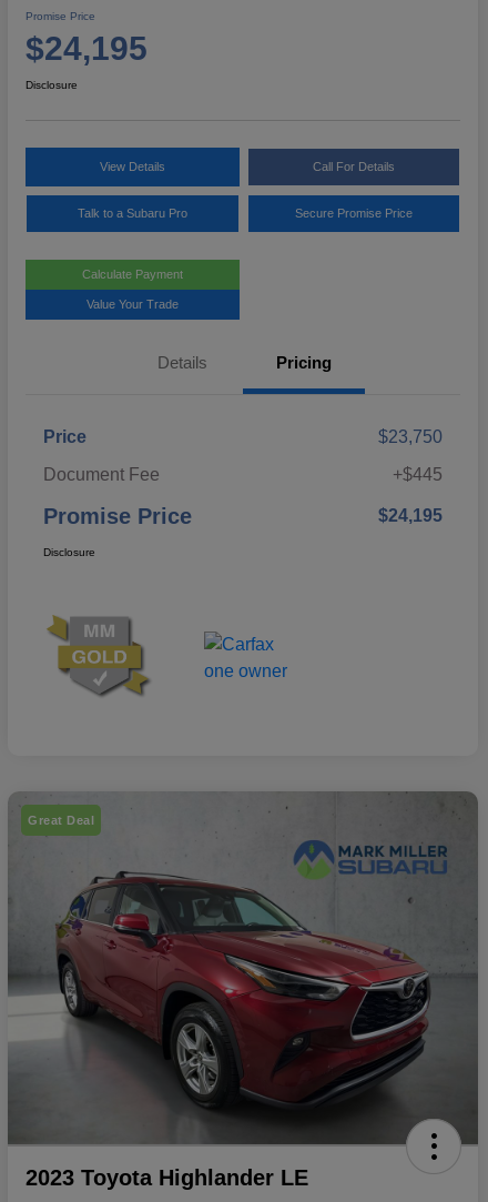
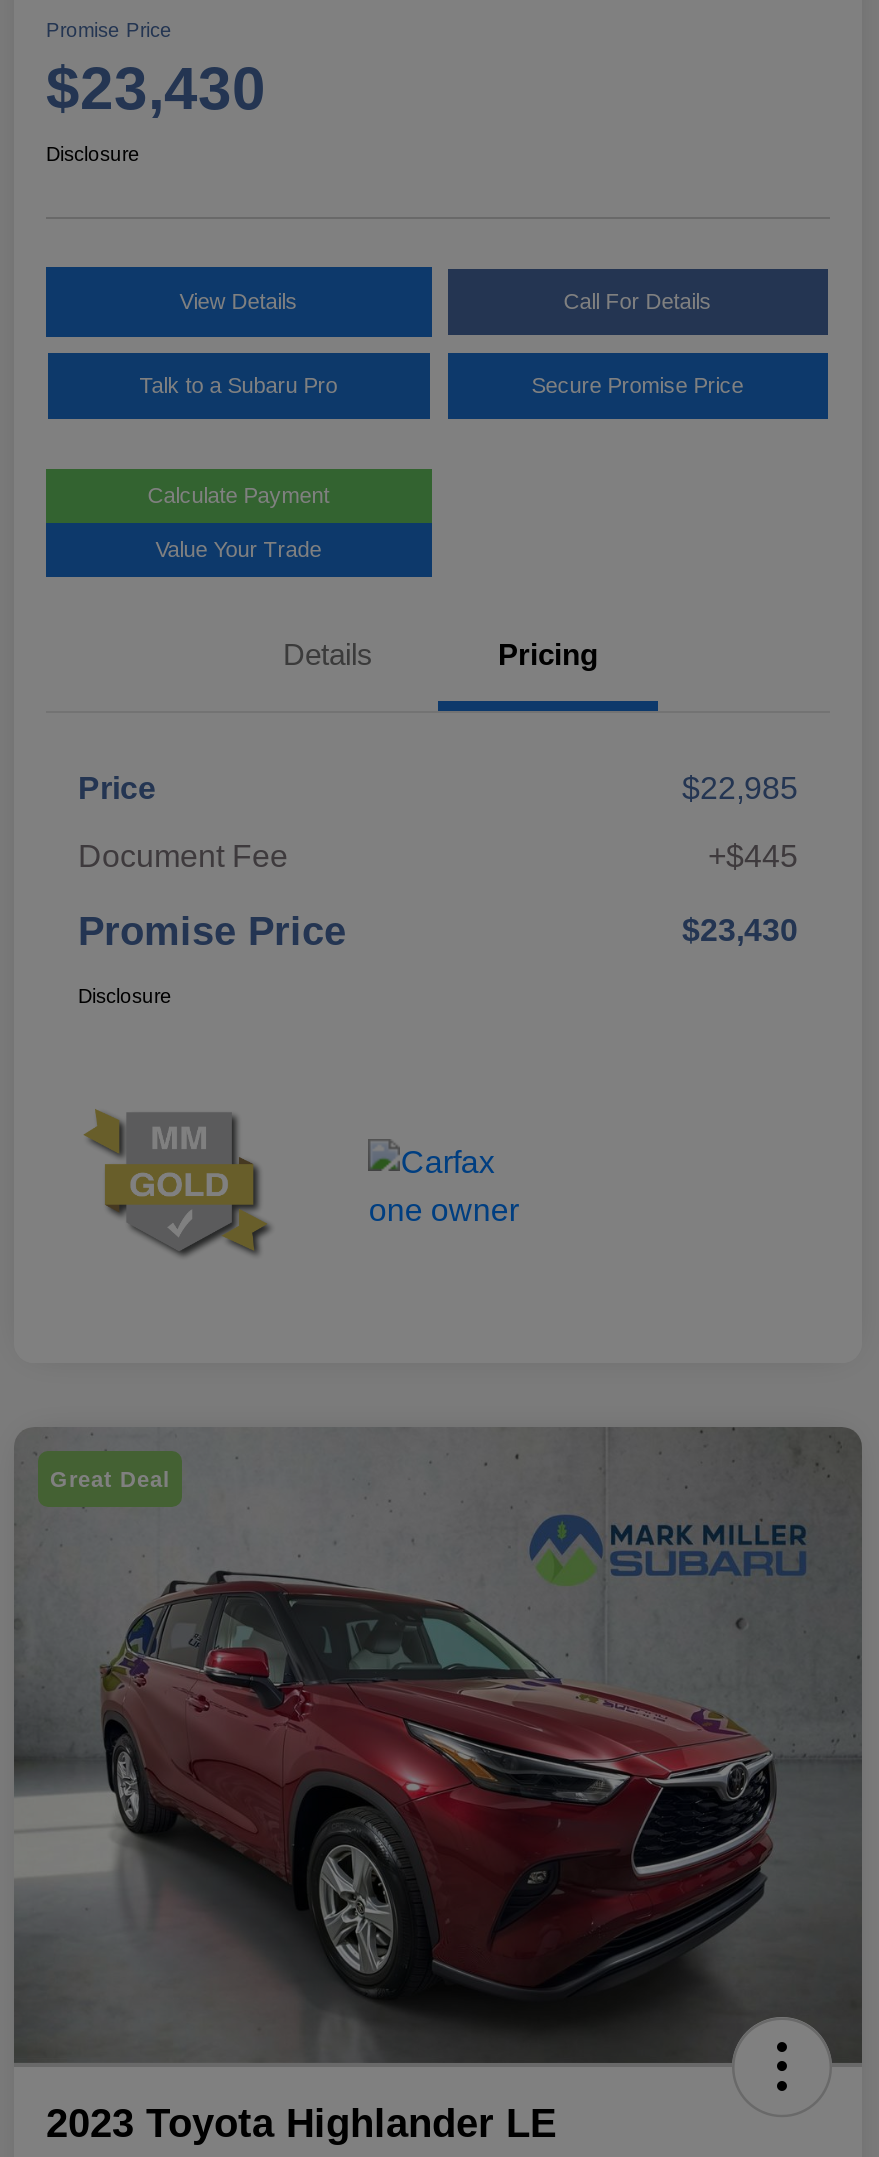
- $24,195
+ $23,430

- $23,750
+ $22,985

- $24,195
+ $23,430
